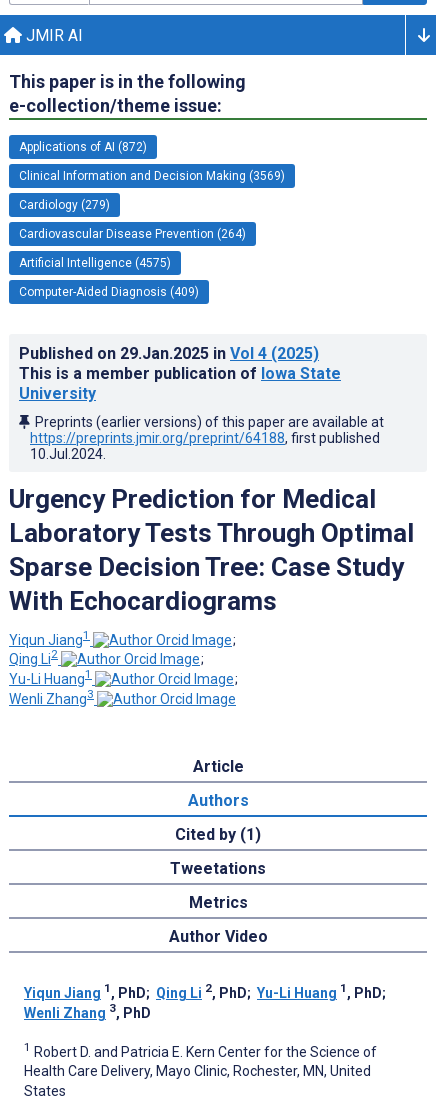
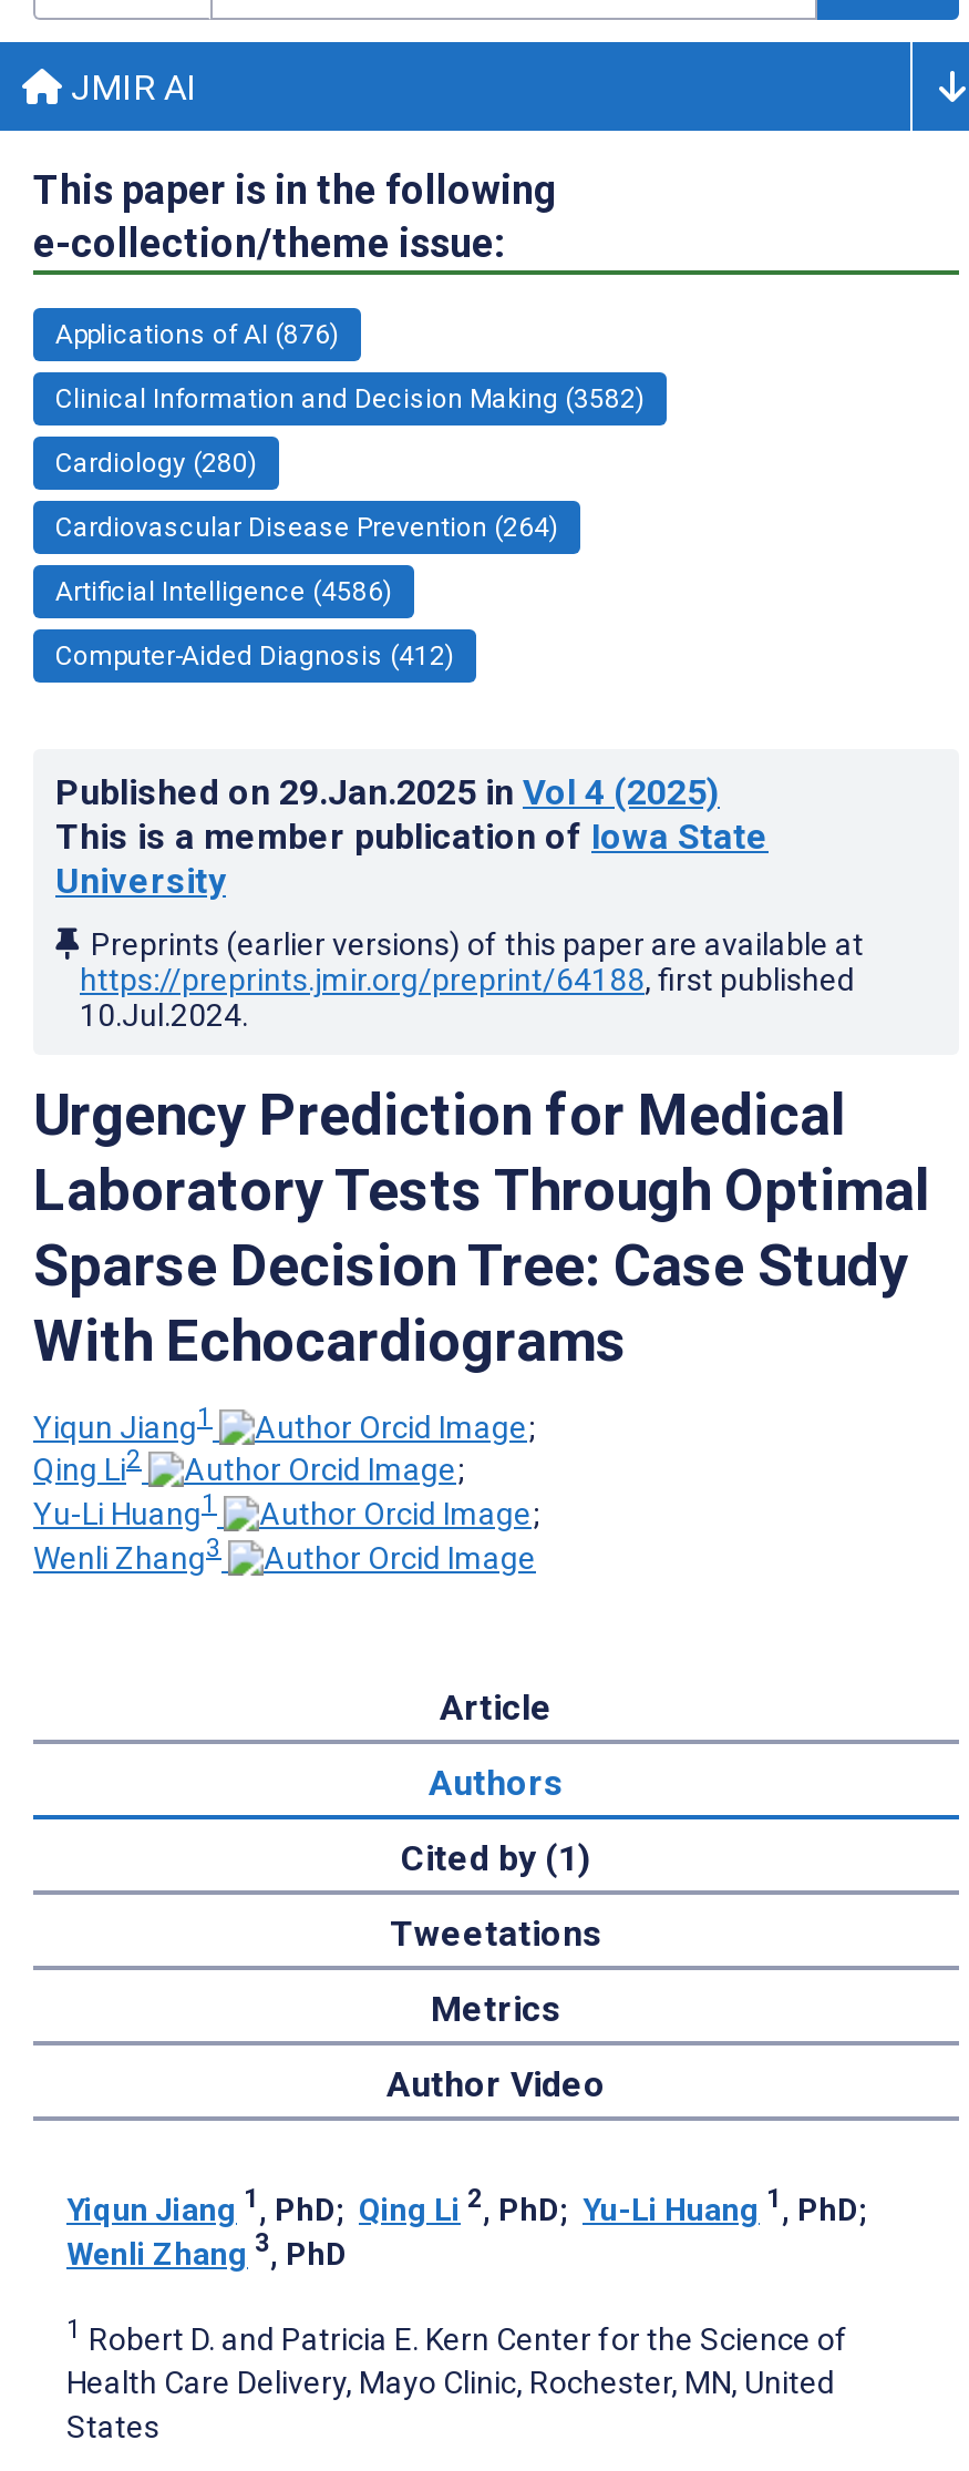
- Applications of AI (872)
+ Applications of AI (876)

- Clinical Information and Decision Making (3569)
+ Clinical Information and Decision Making (3582)

- Cardiology (279)
+ Cardiology (280)

- Artificial Intelligence (4575)
+ Artificial Intelligence (4586)

- Computer-Aided Diagnosis (409)
+ Computer-Aided Diagnosis (412)
